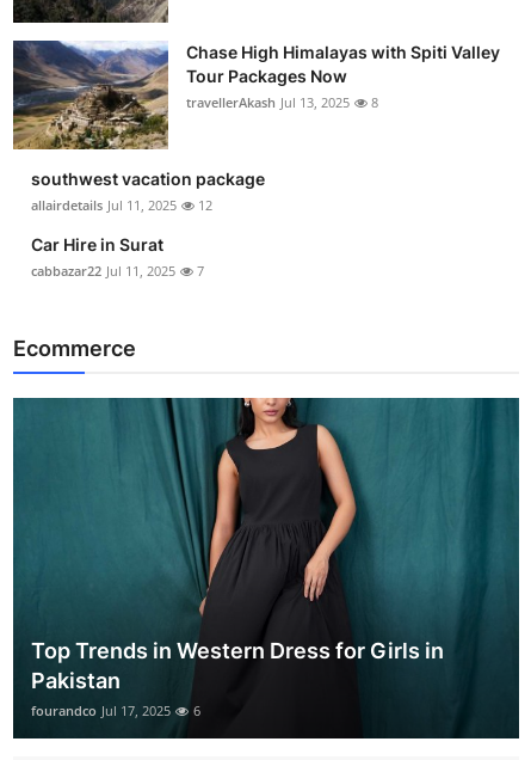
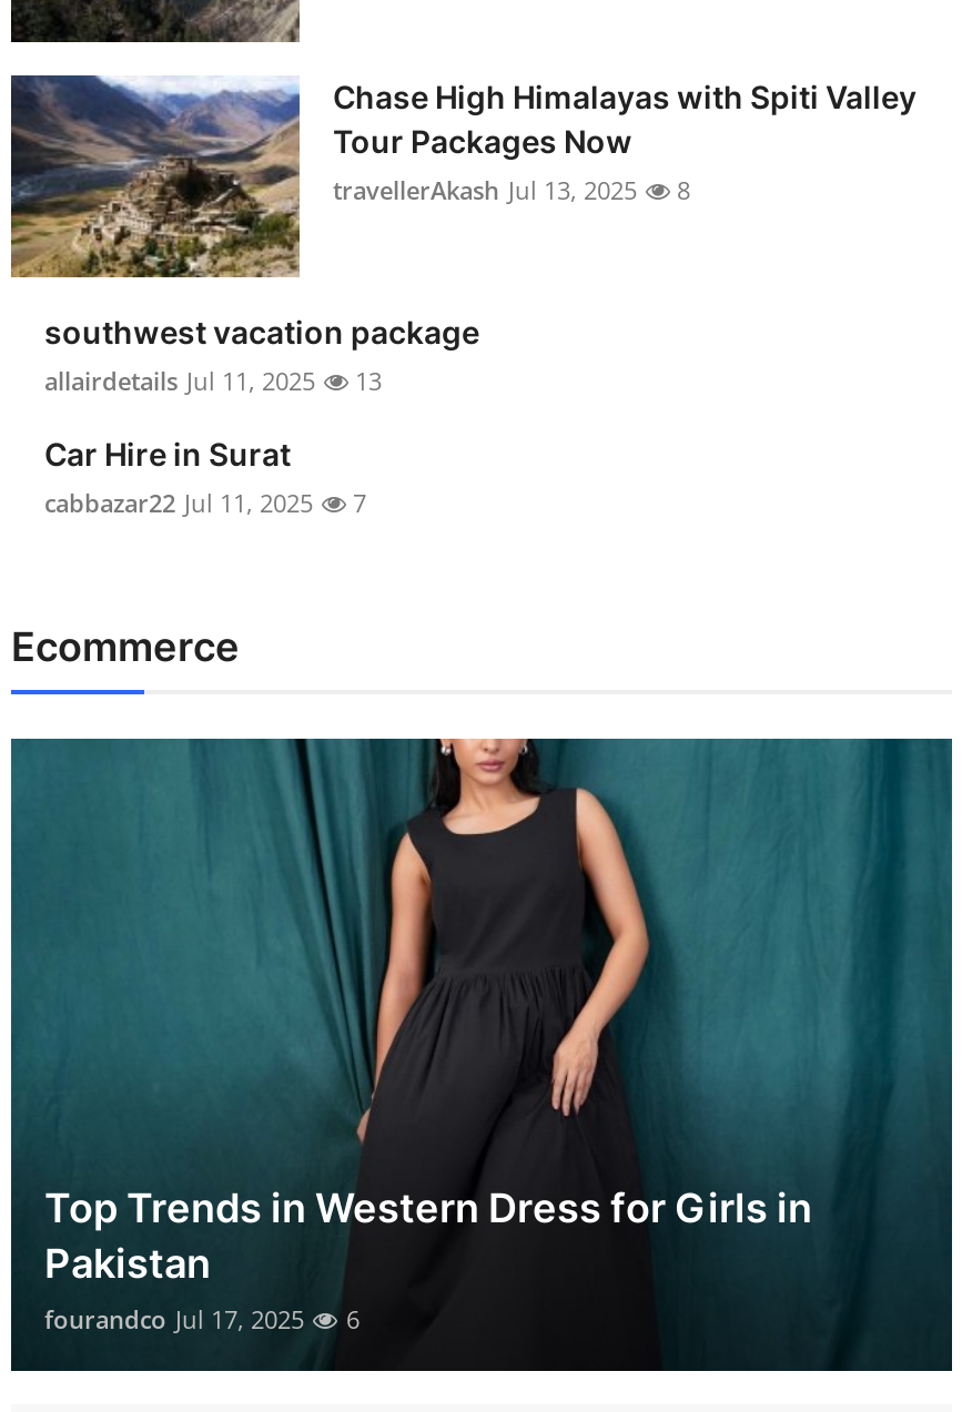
- allairdetails Jul 11, 2025 12
+ allairdetails Jul 11, 2025 13
